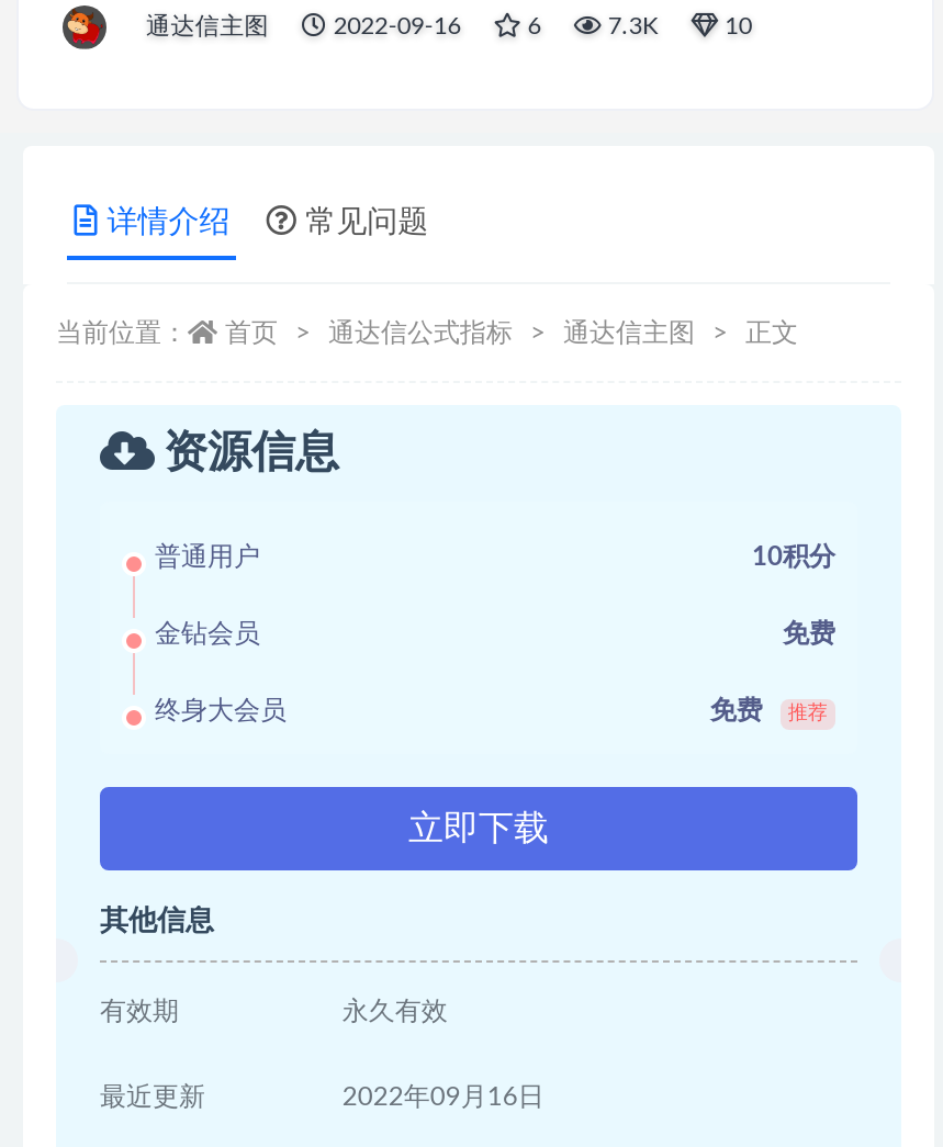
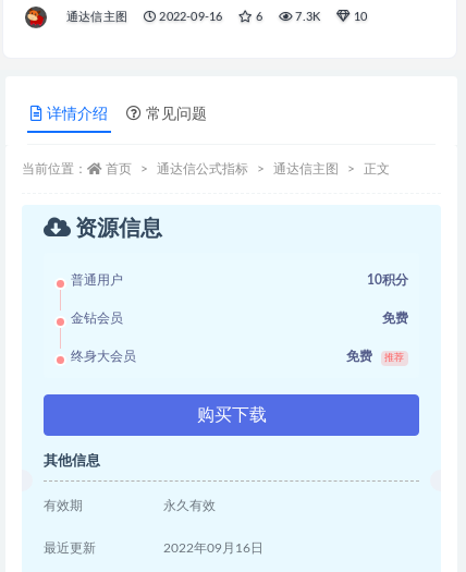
- 立即下载
+ 购买下载
